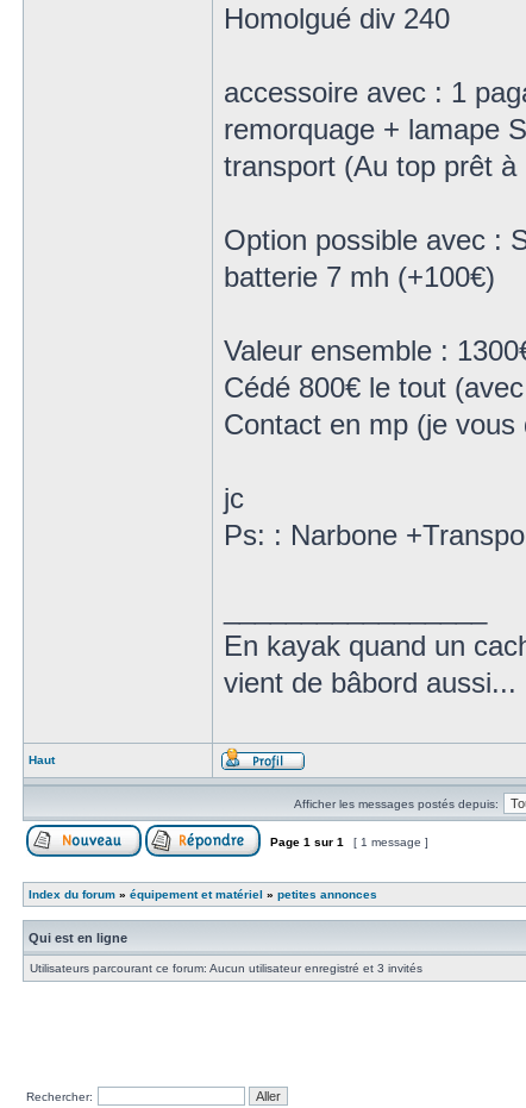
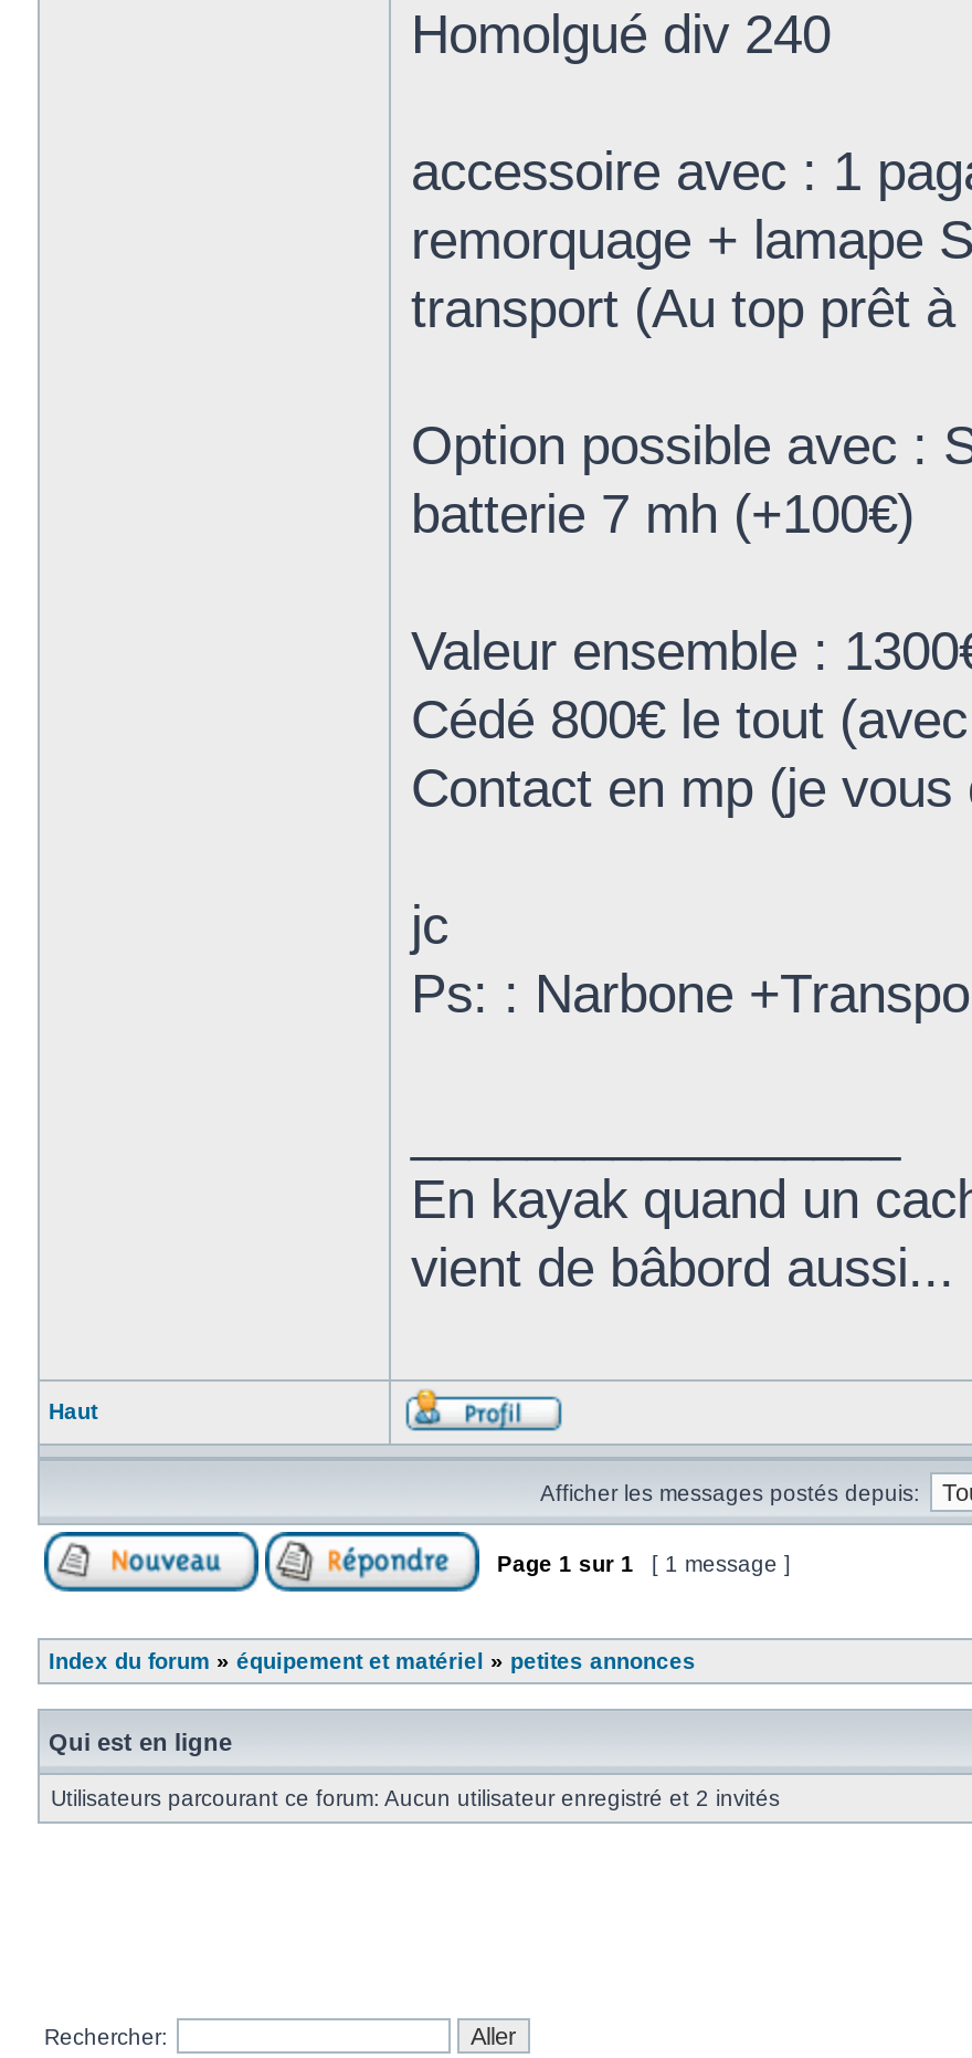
- Utilisateurs parcourant ce forum: Aucun utilisateur enregistré et 3 invités
+ Utilisateurs parcourant ce forum: Aucun utilisateur enregistré et 2 invités
